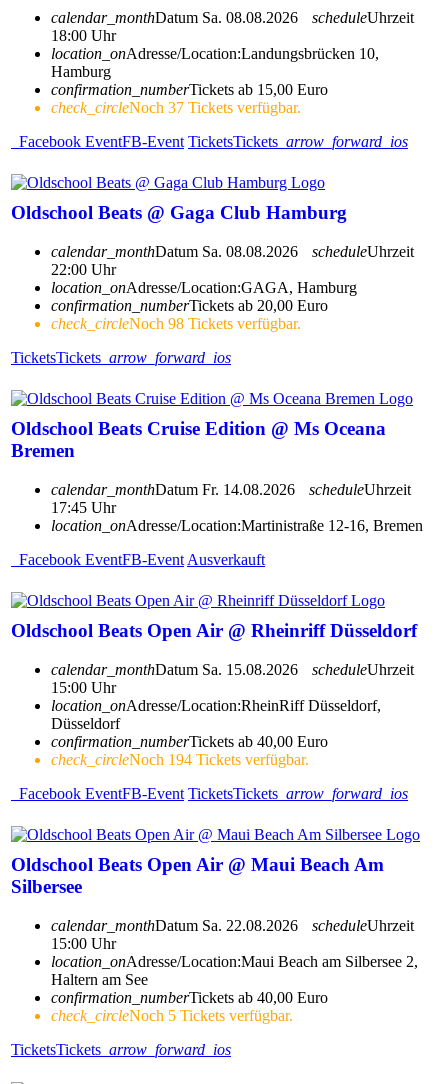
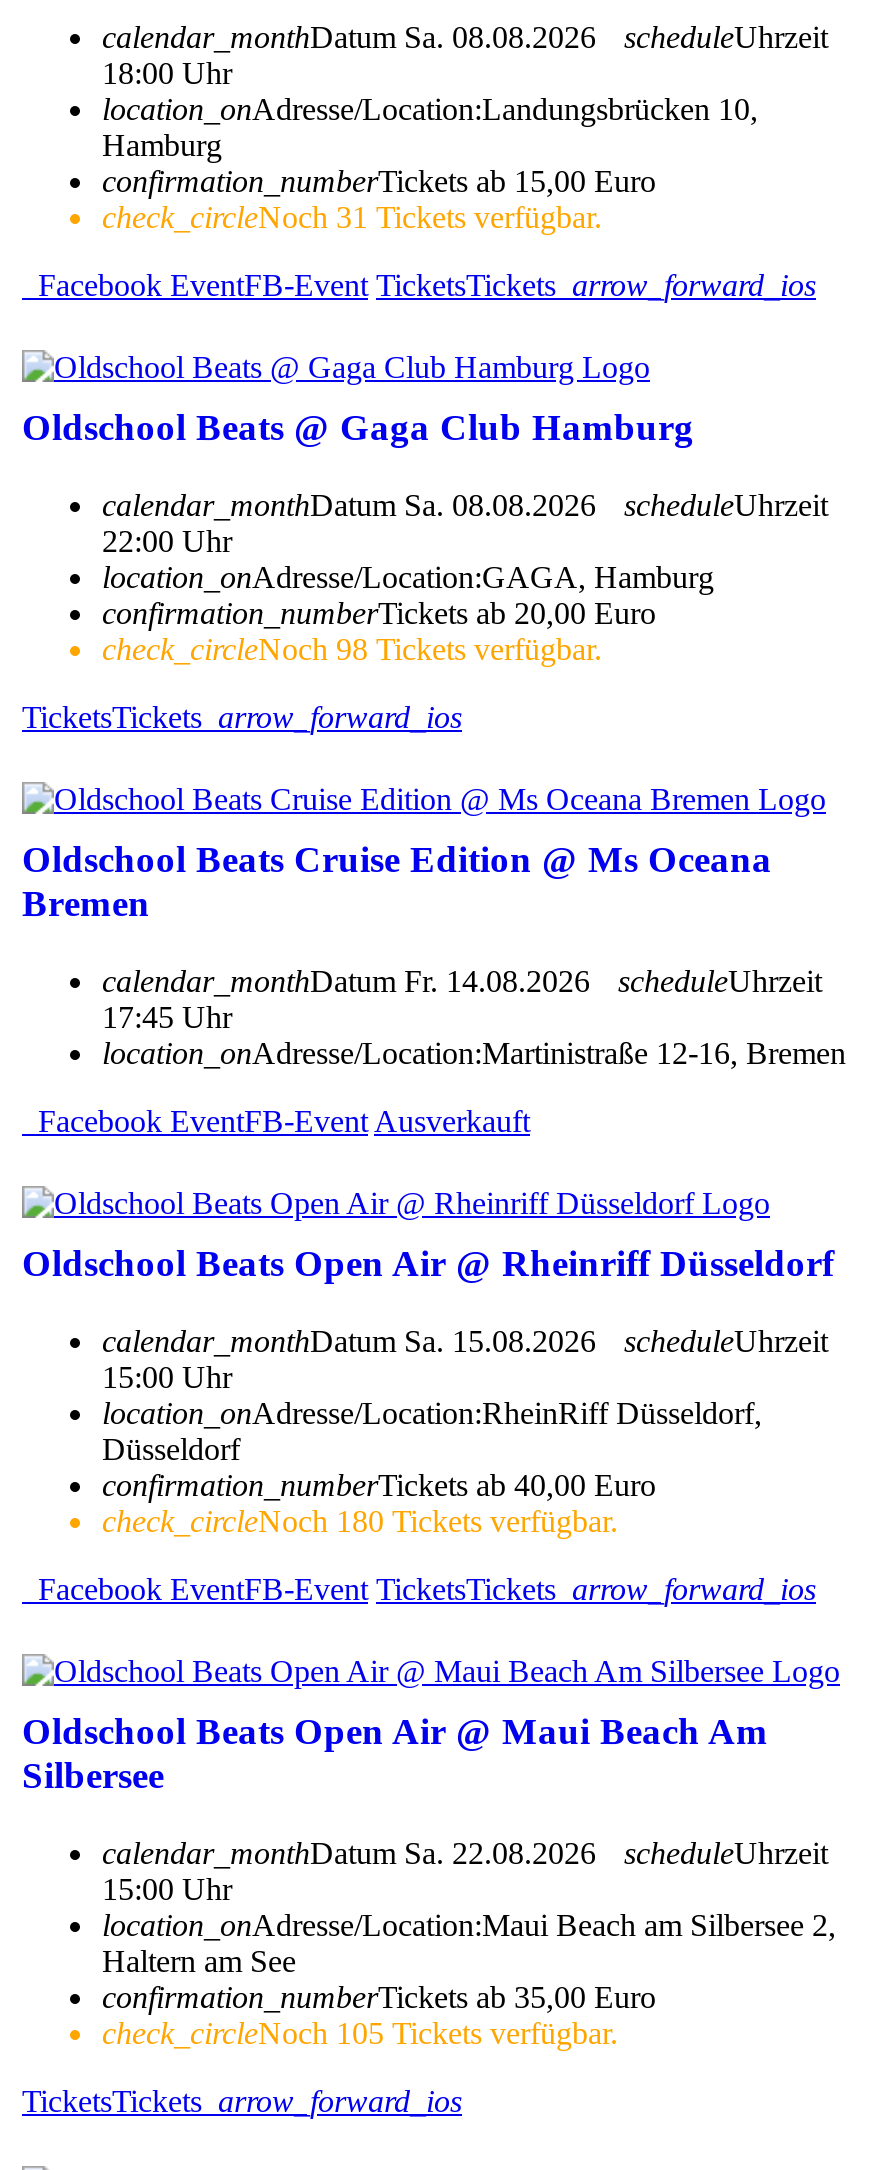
- check_circle Noch 37 Tickets verfügbar.
+ check_circle Noch 31 Tickets verfügbar.

- check_circle Noch 194 Tickets verfügbar.
+ check_circle Noch 180 Tickets verfügbar.

- confirmation_numberTickets ab 40,00 Euro
+ confirmation_numberTickets ab 35,00 Euro

- check_circle Noch 5 Tickets verfügbar.
+ check_circle Noch 105 Tickets verfügbar.
